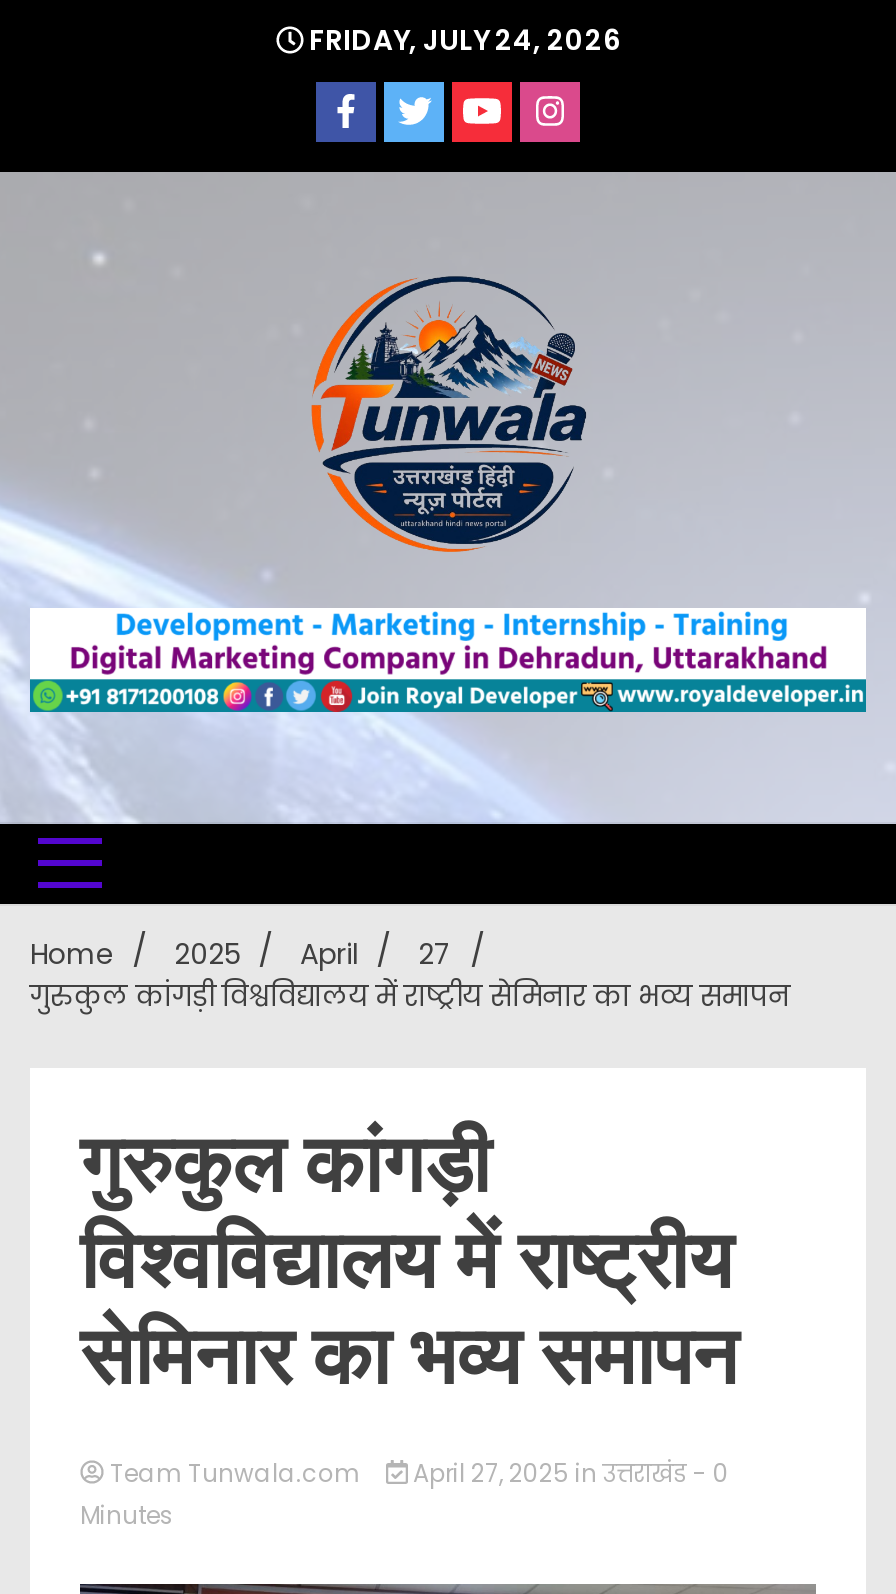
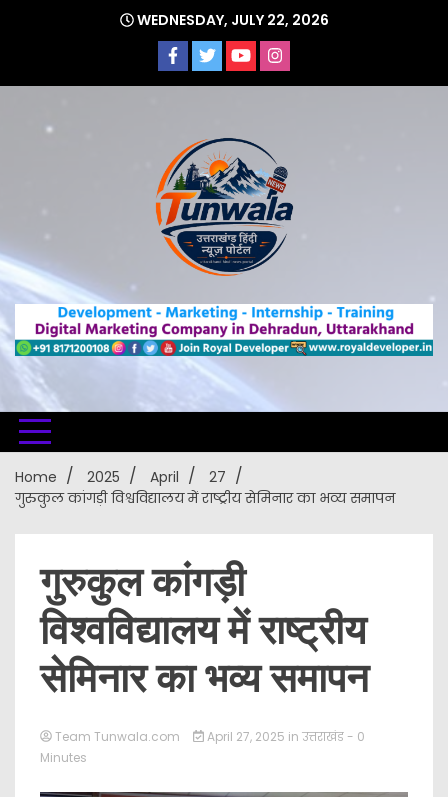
- FRIDAY, JULY 24, 2026
+ WEDNESDAY, JULY 22, 2026
